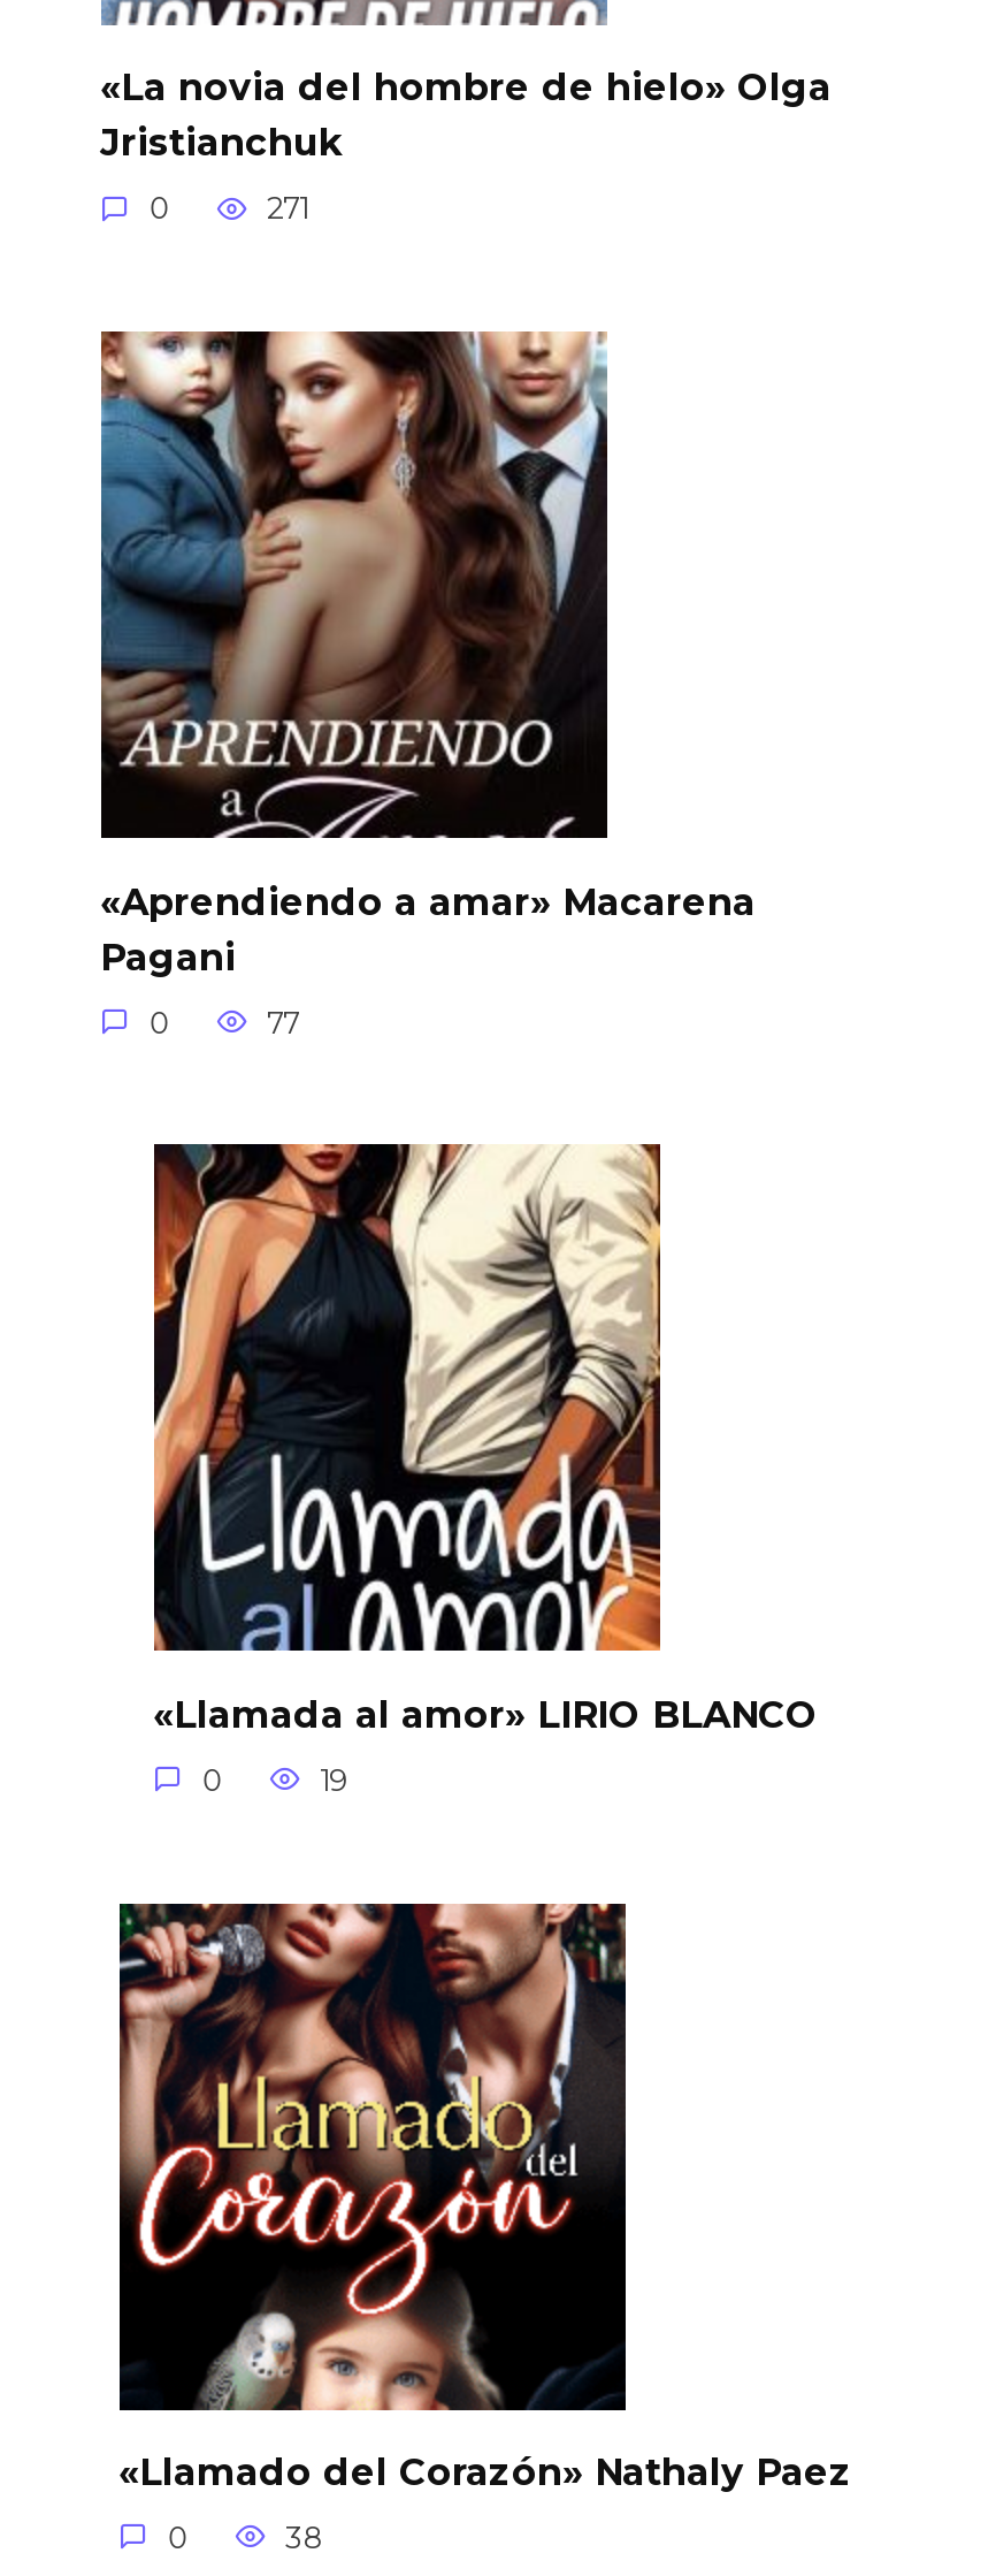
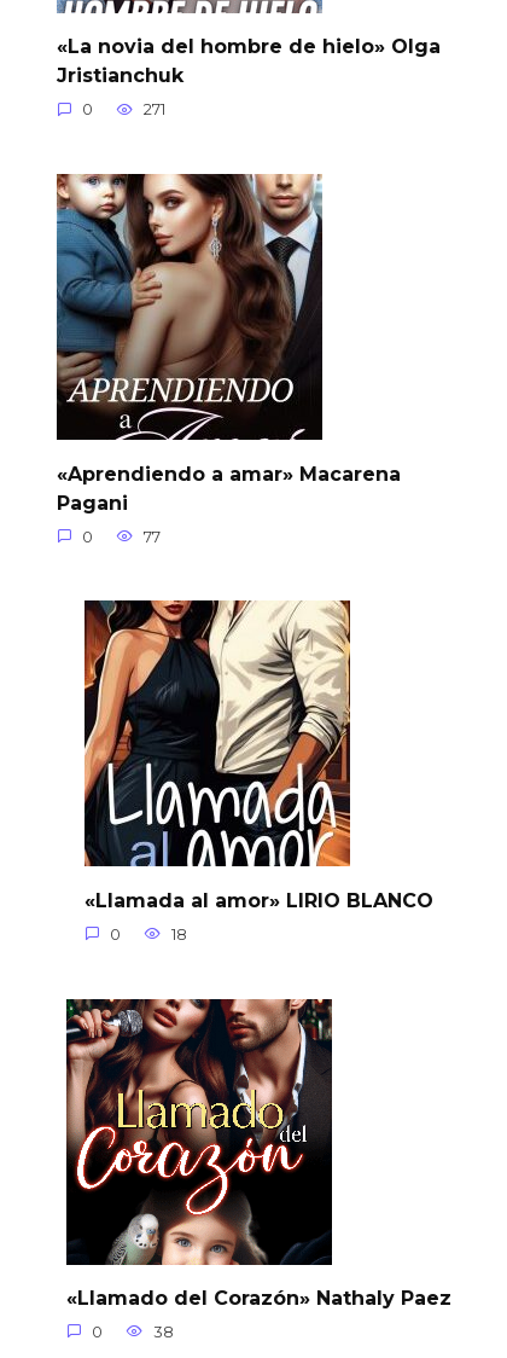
- 19
+ 18
